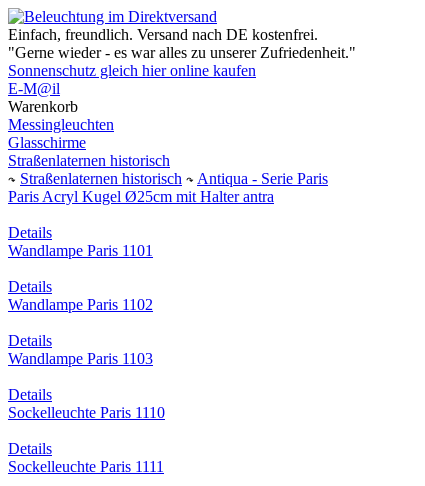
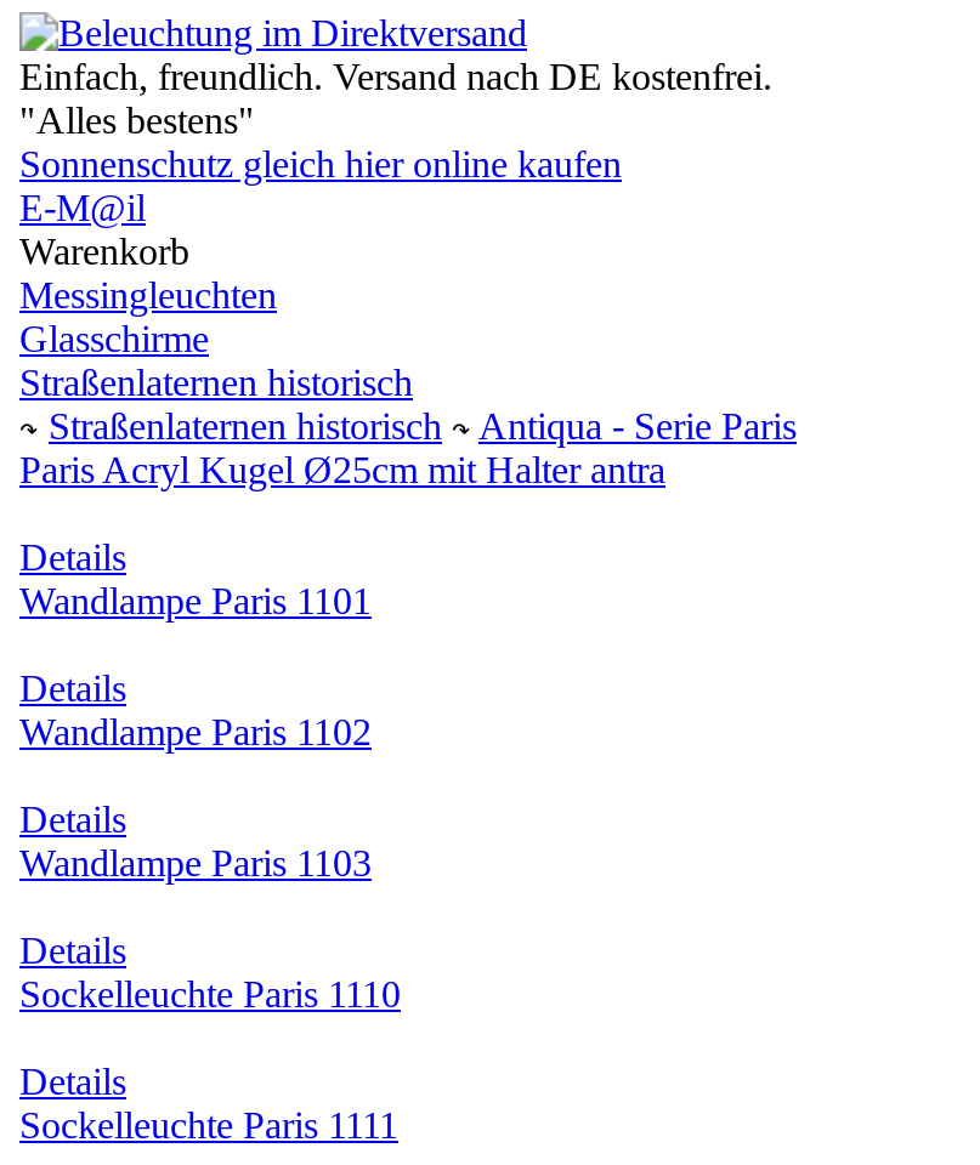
- "Gerne wieder - es war alles zu unserer Zufriedenheit."
+ "Alles bestens"
